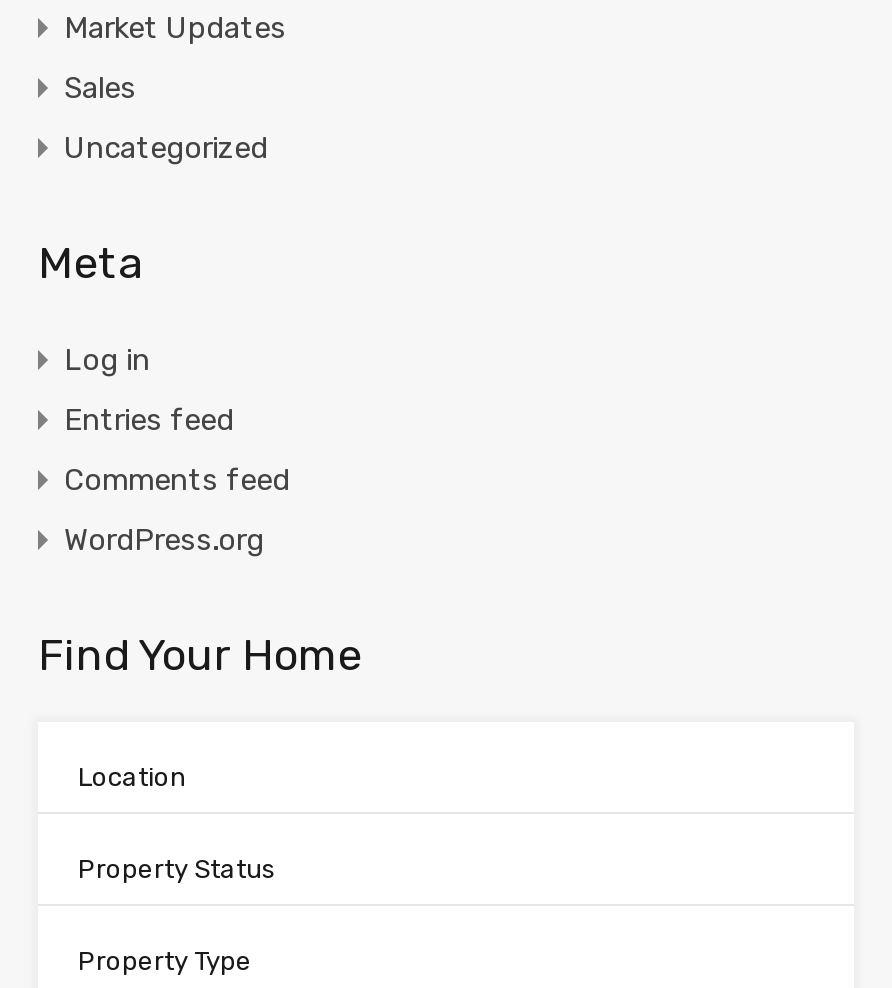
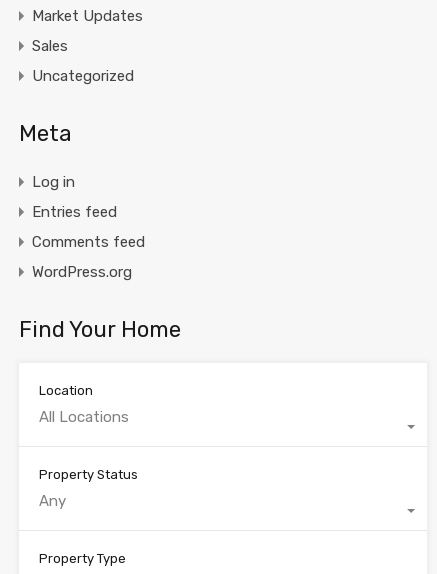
+ All Locations

+ Any
